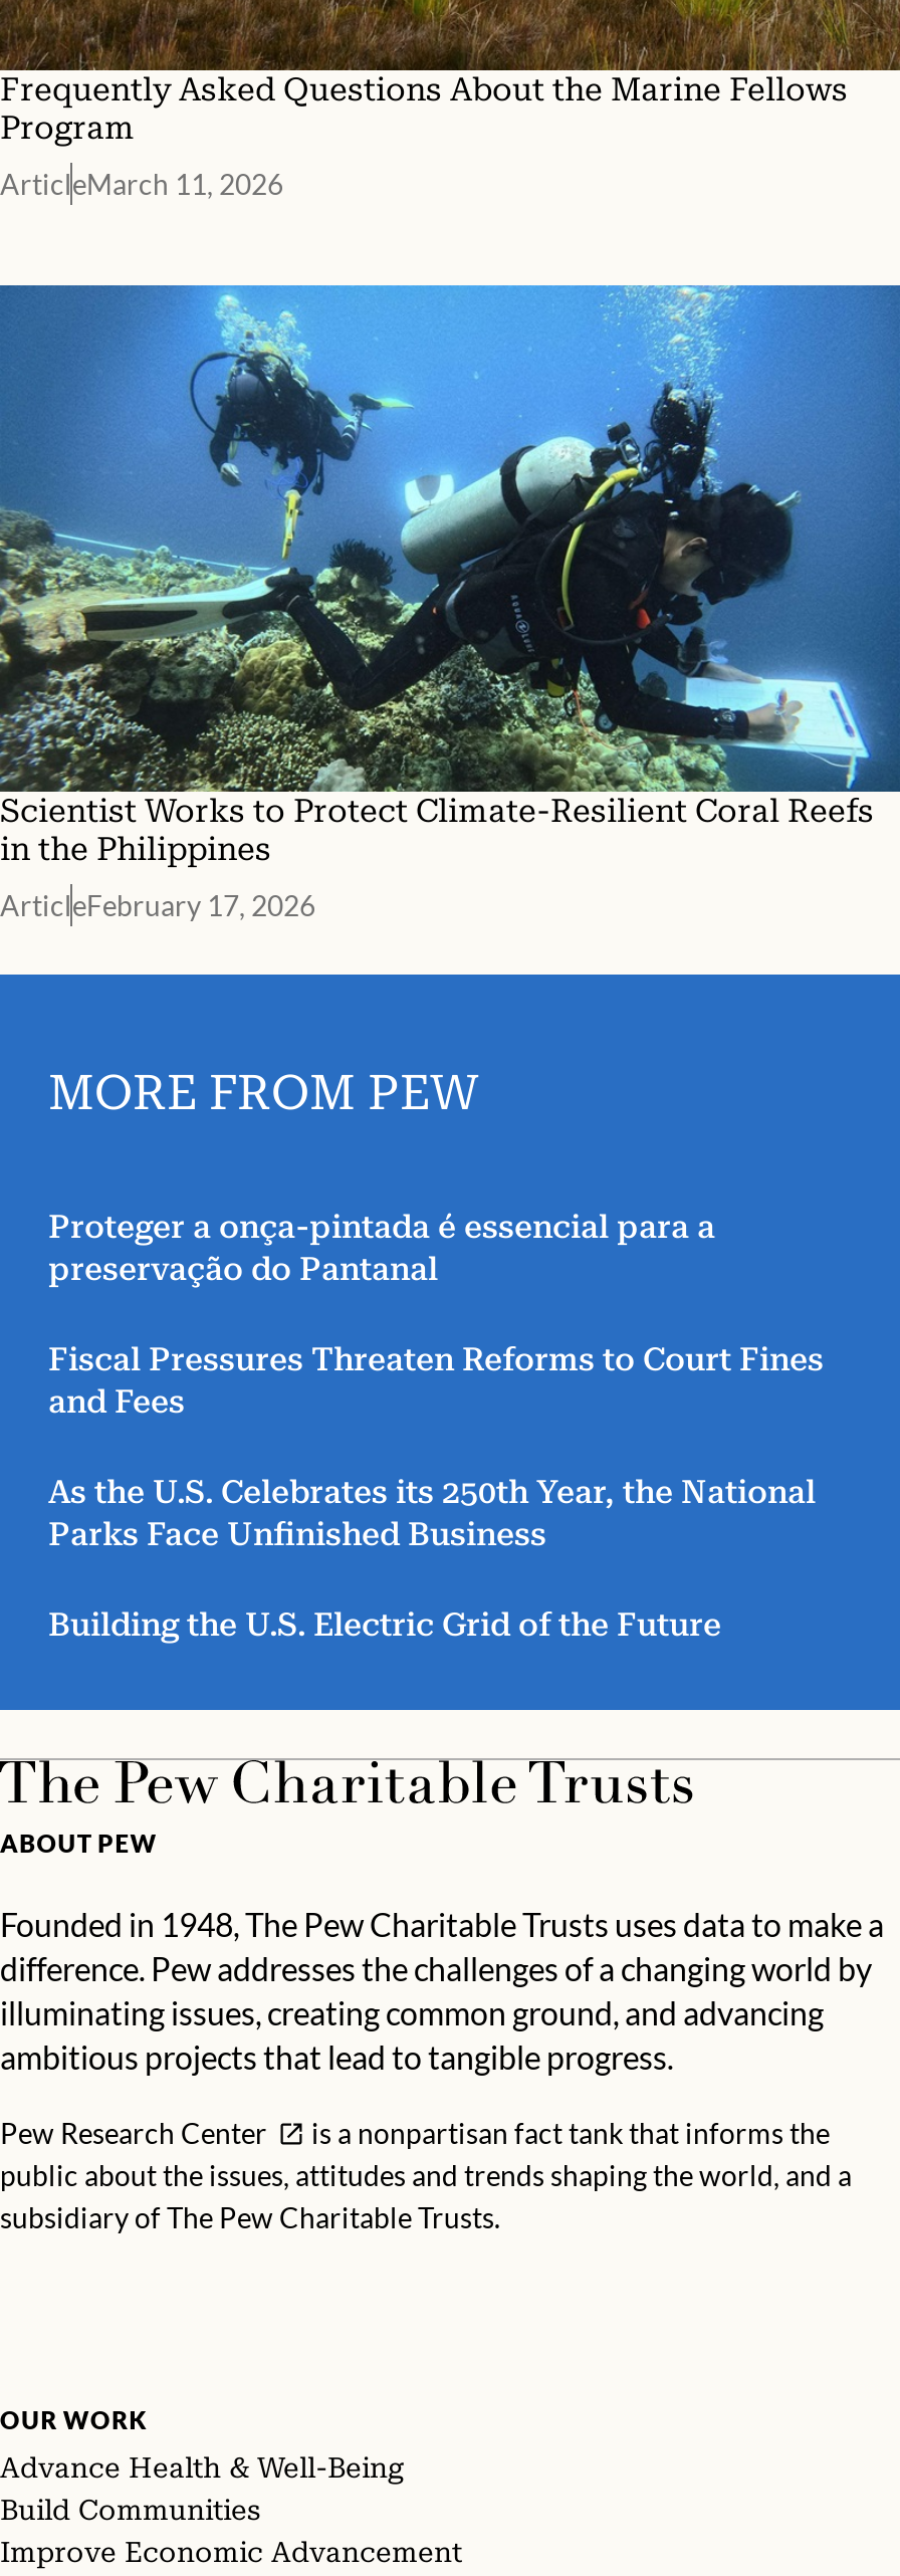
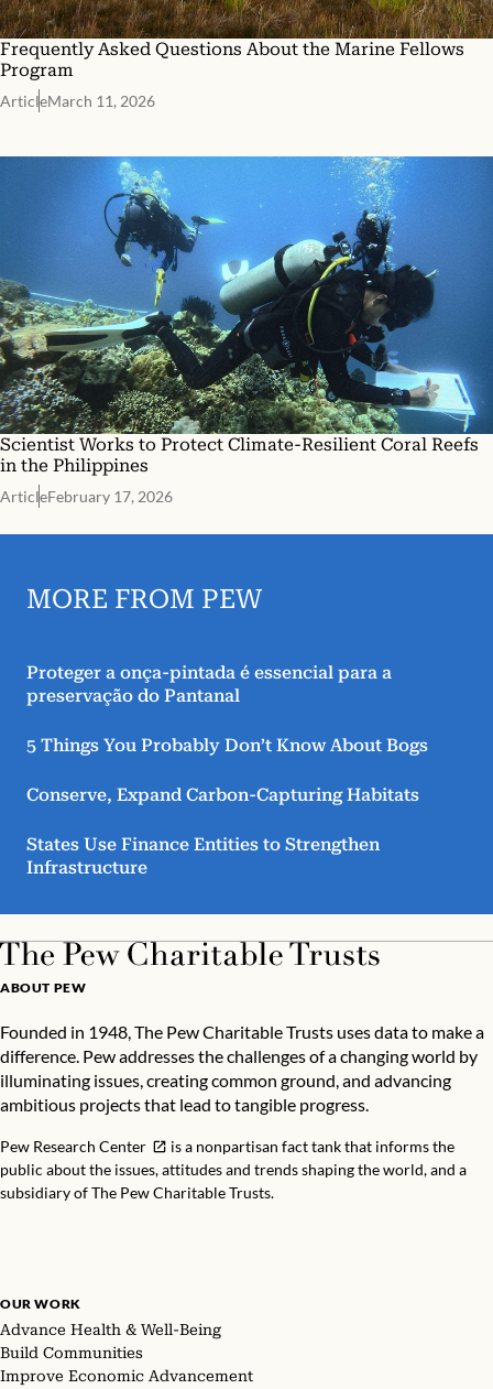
- Fiscal Pressures Threaten Reforms to Court Fines
- and Fees
+ 5 Things You Probably Don’t Know About Bogs

- As the U.S. Celebrates its 250th Year, the National
- Parks Face Unfinished Business
+ Conserve, Expand Carbon-Capturing Habitats

- Building the U.S. Electric Grid of the Future
+ States Use Finance Entities to Strengthen
+ Infrastructure
